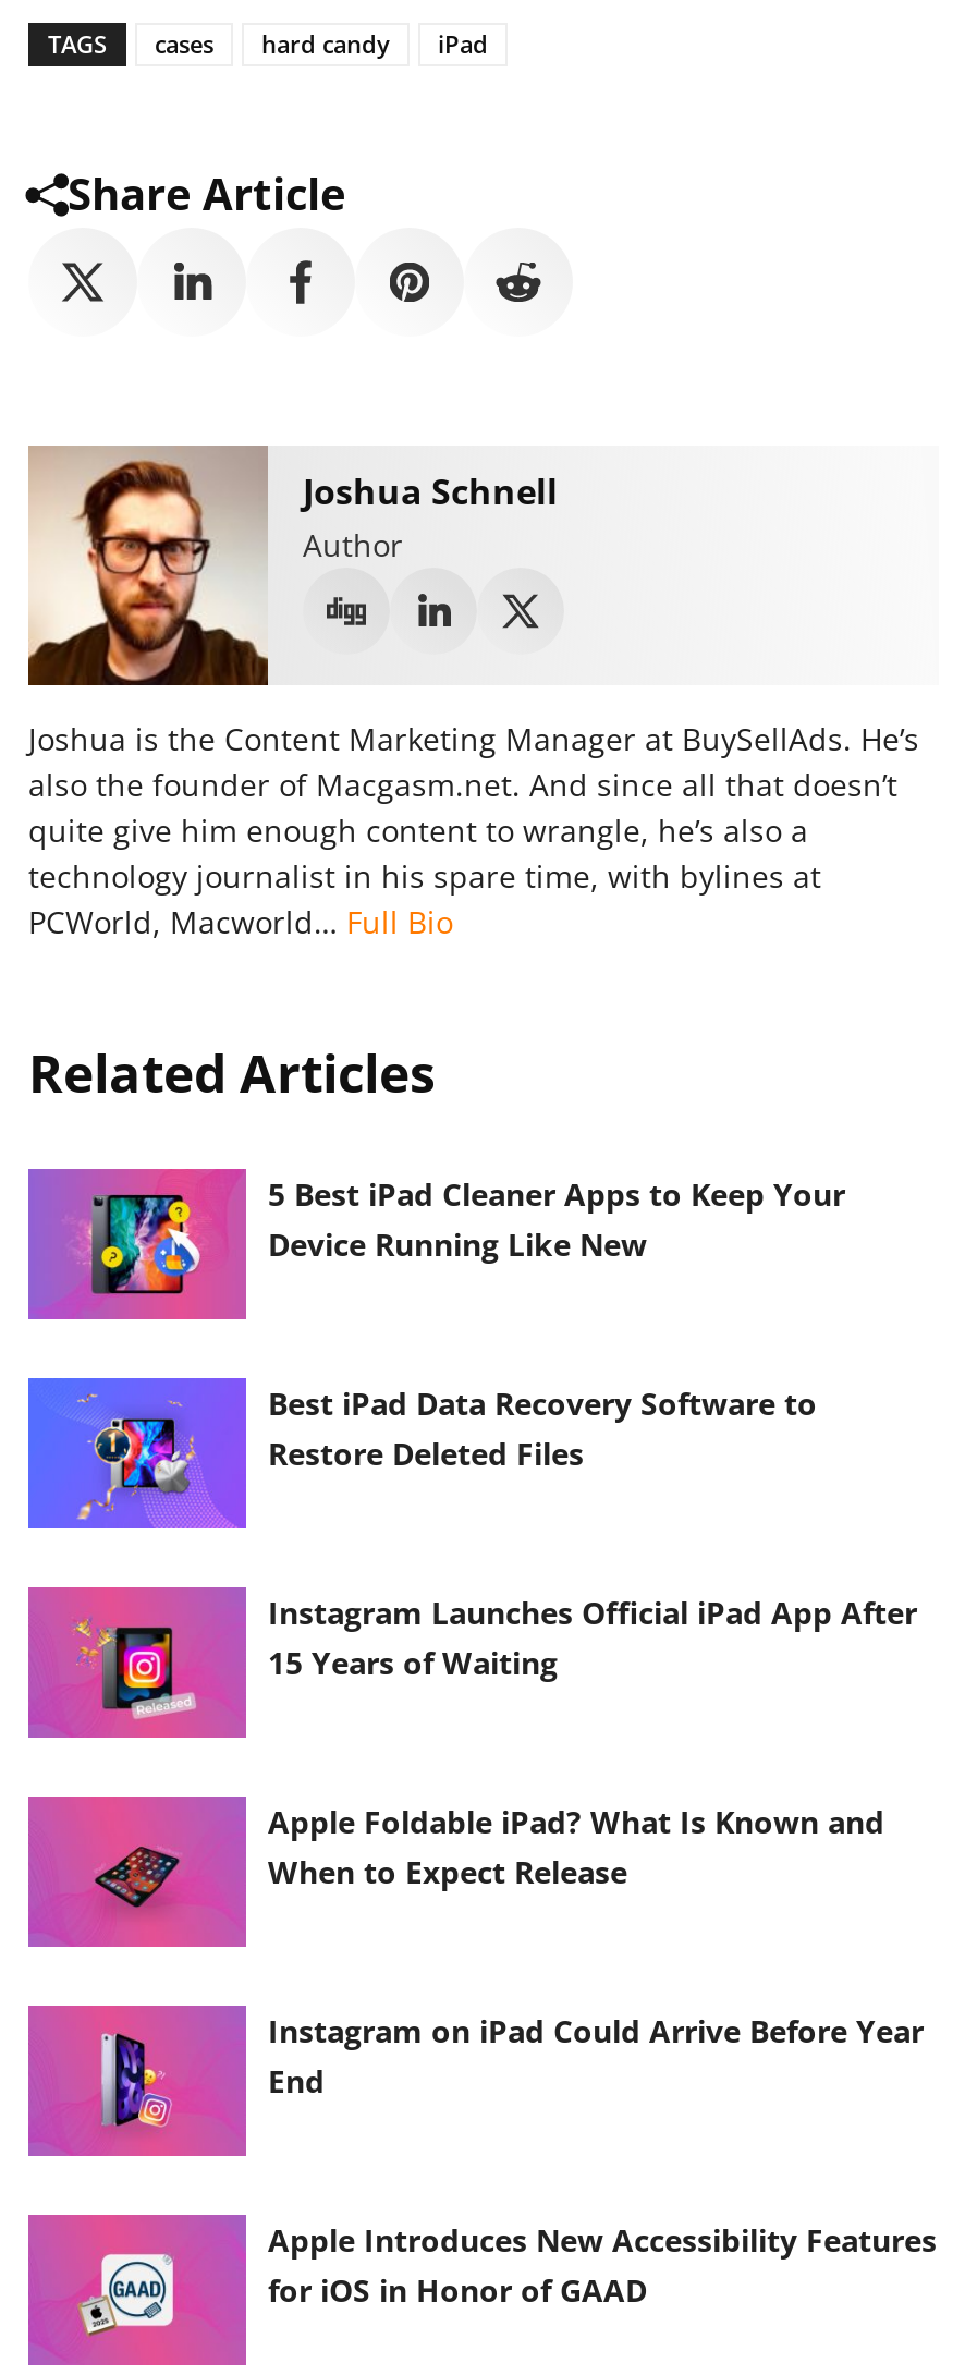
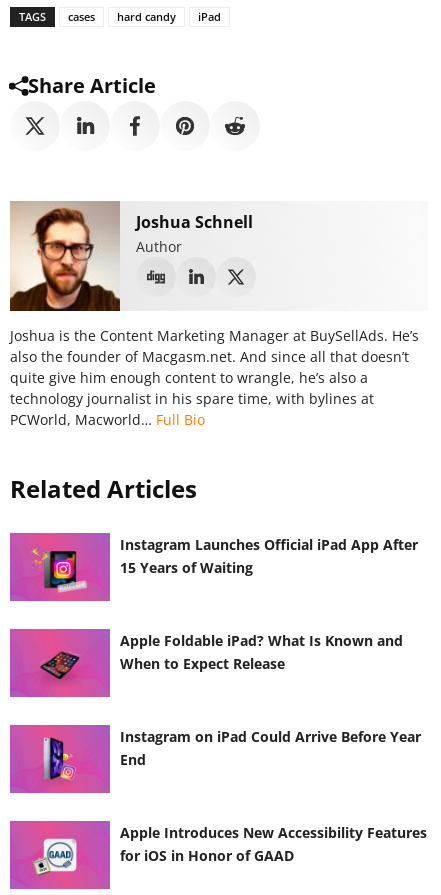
- [image]
- 5 Best iPad Cleaner Apps to Keep Your
- Device Running Like New

- [image]
- Best iPad Data Recovery Software to
- Restore Deleted Files
